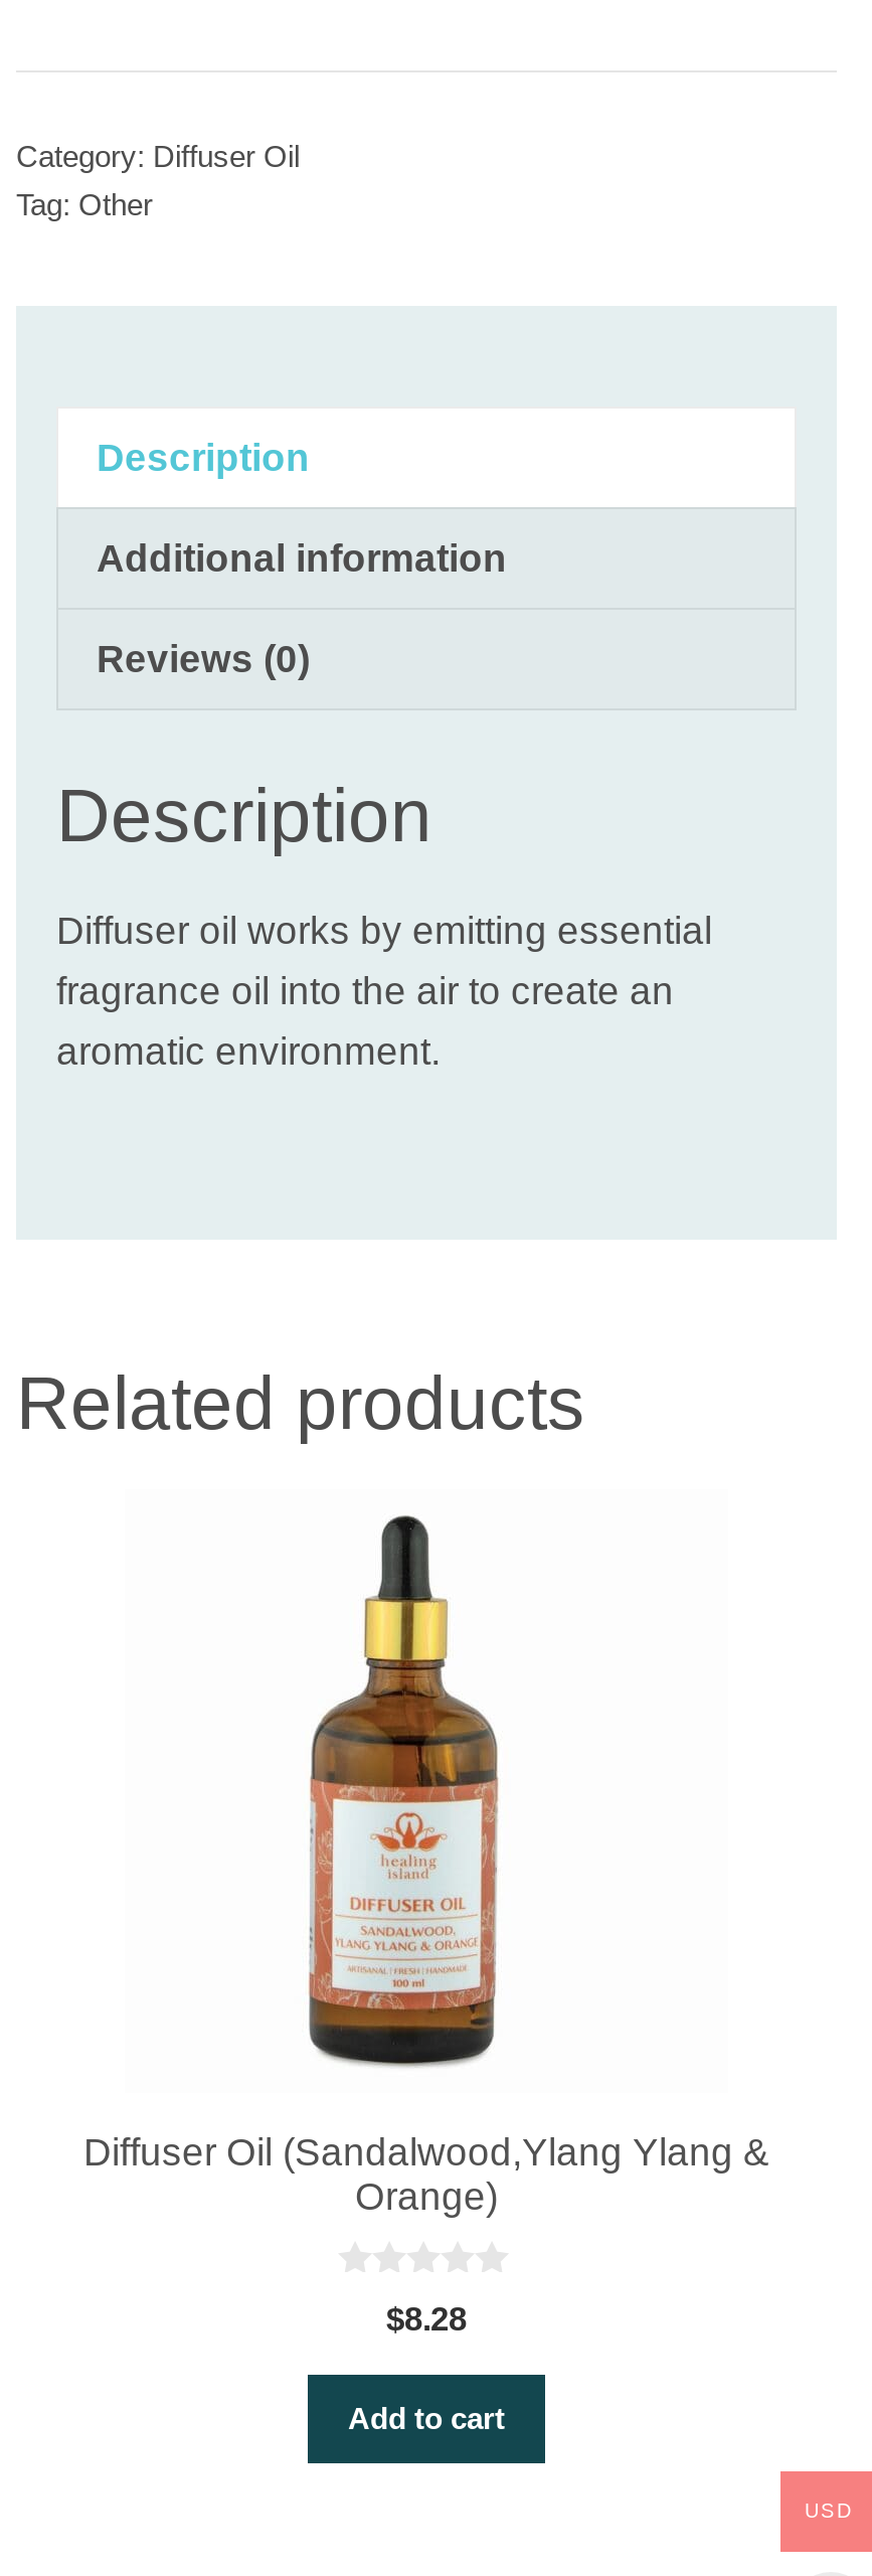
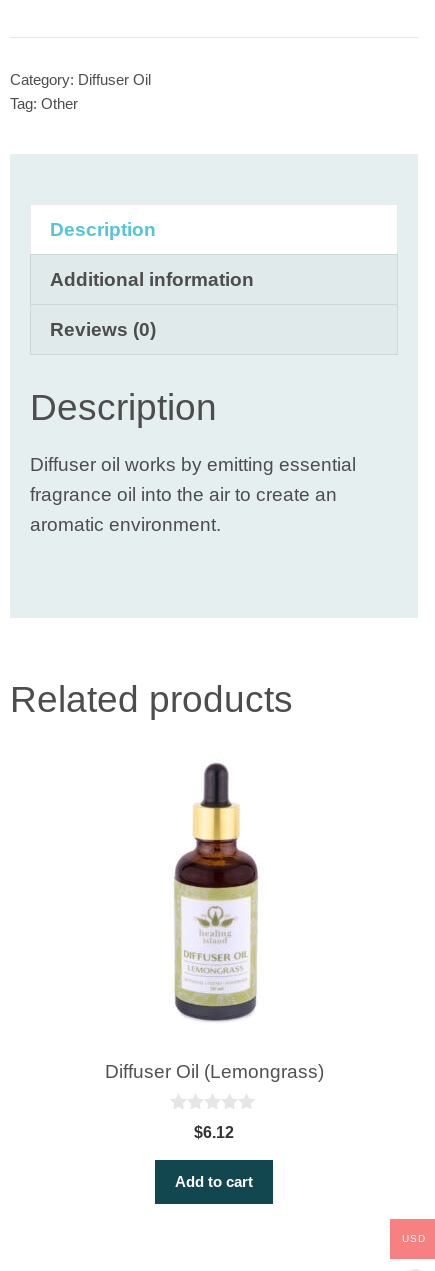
- [image]
- Diffuser Oil (Sandalwood,Ylang Ylang &
- Orange)
+ [image]
+ Diffuser Oil (Lemongrass)

- $8.28
+ $6.12
